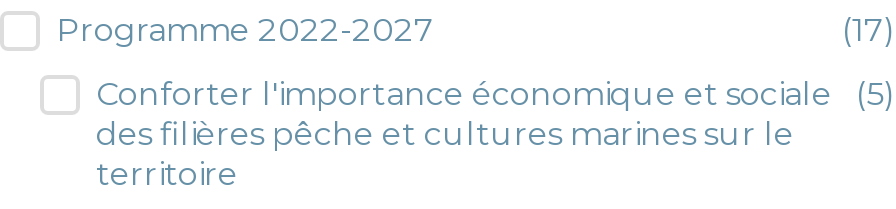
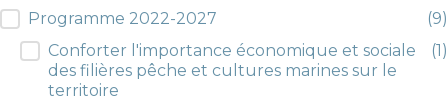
- (17)
+ (9)

- Conforter l'importance économique et sociale (5)
+ Conforter l'importance économique et sociale (1)
